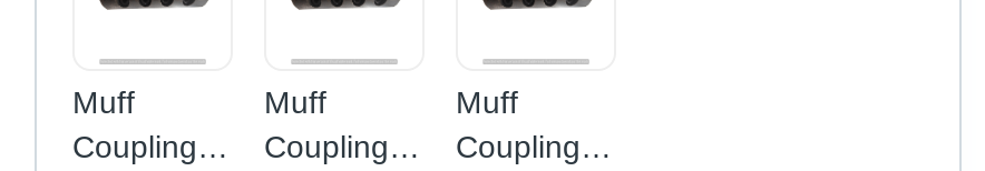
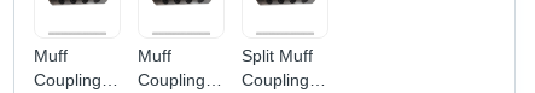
- Muff
+ Split Muff
